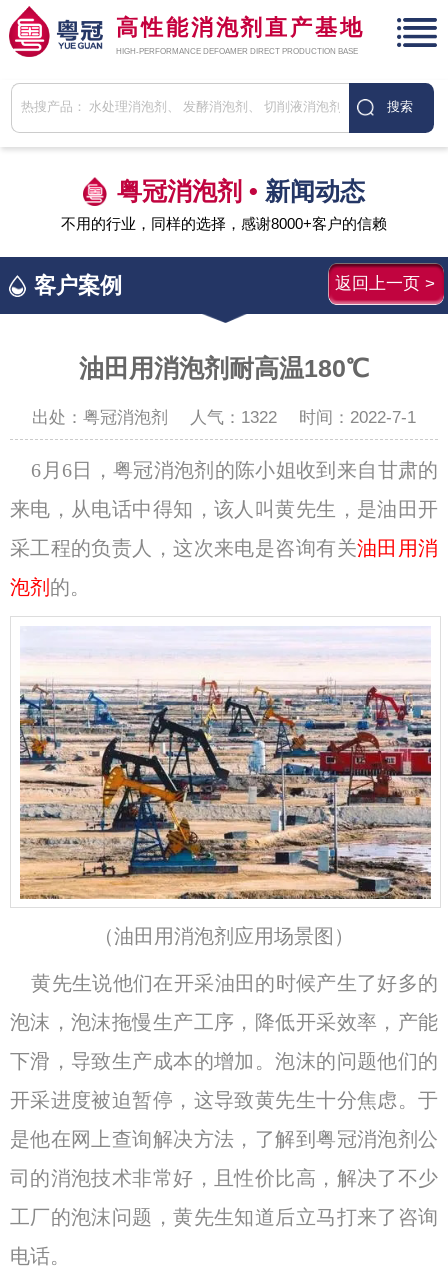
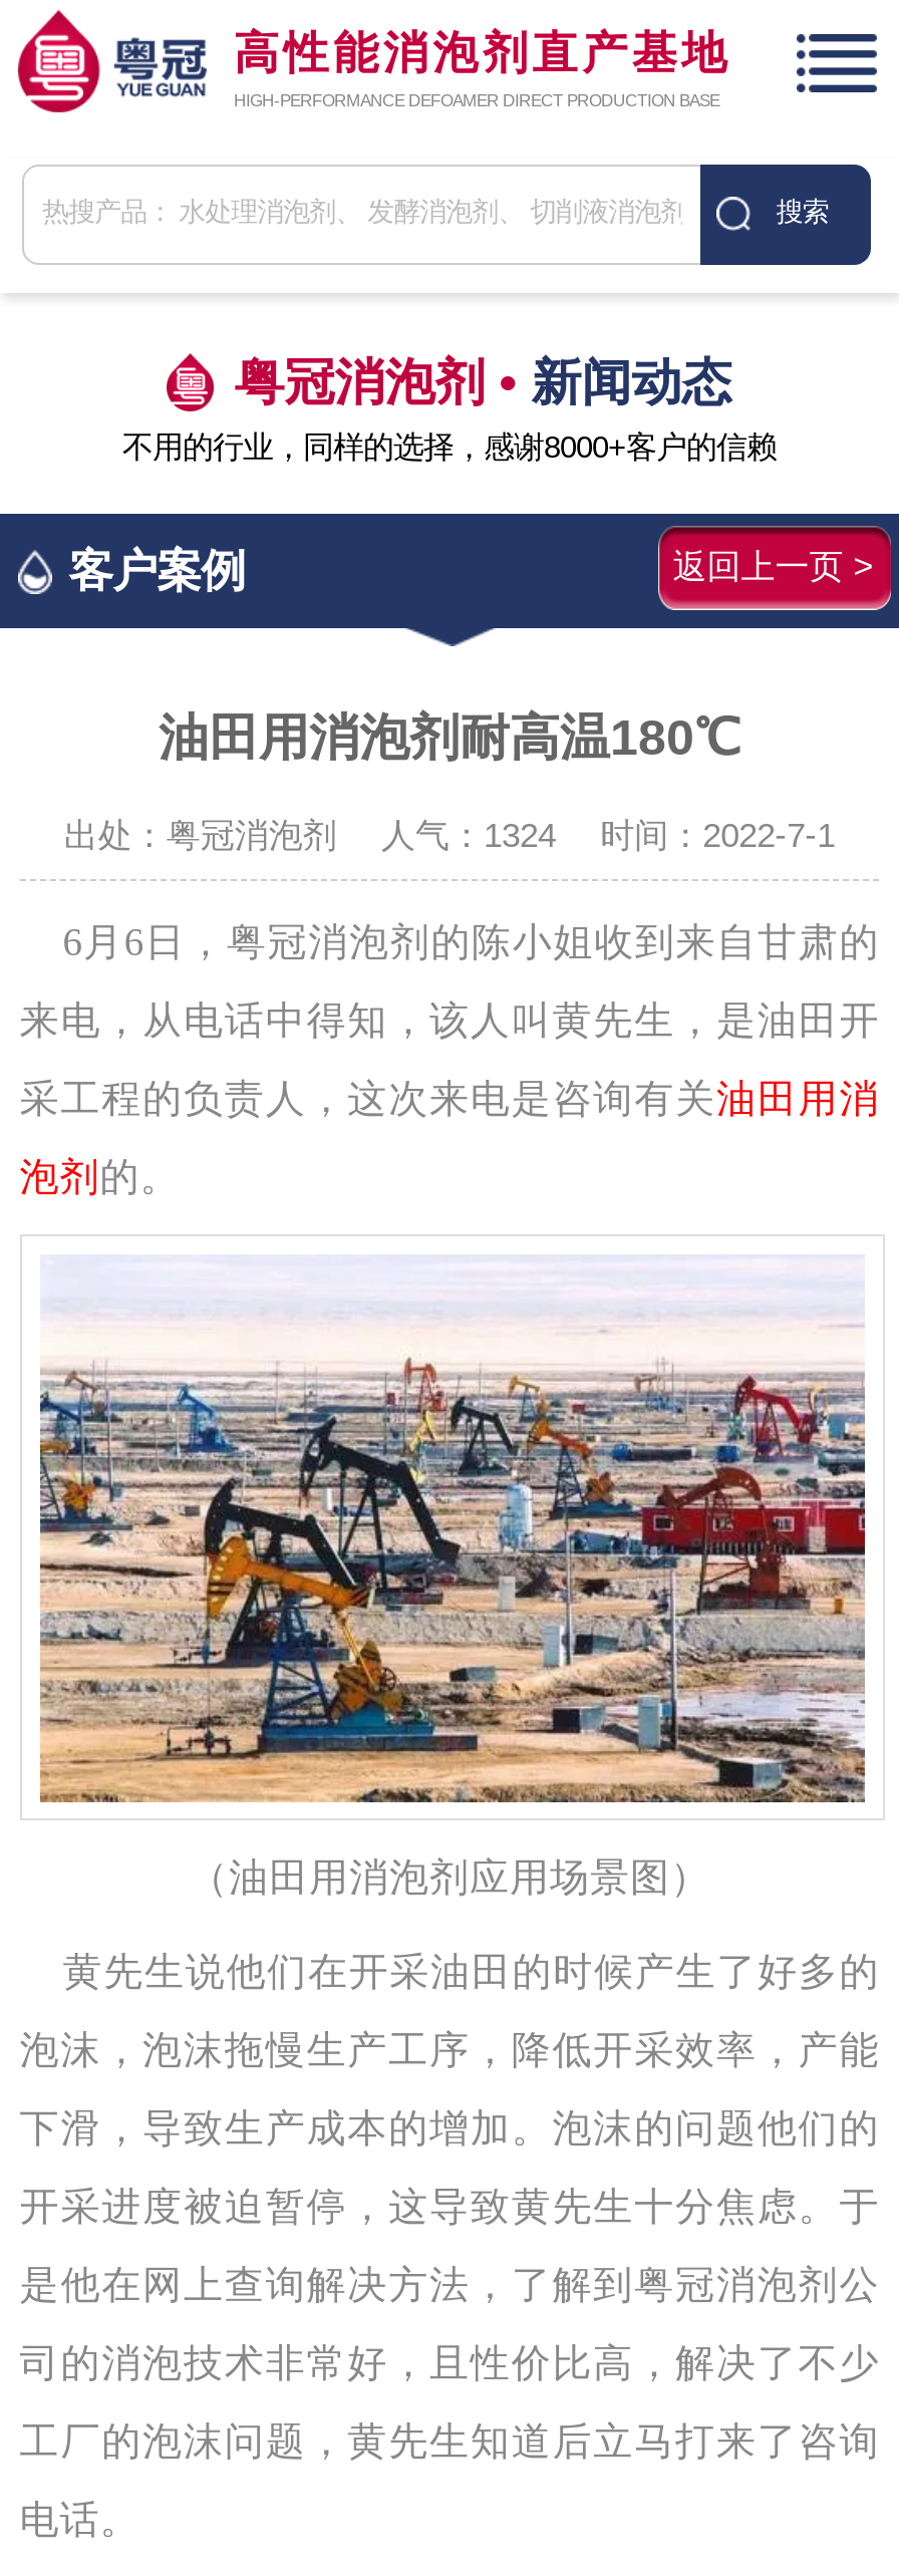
- 出处：粤冠消泡剂 人气：1322 时间：2022-7-1
+ 出处：粤冠消泡剂 人气：1324 时间：2022-7-1
